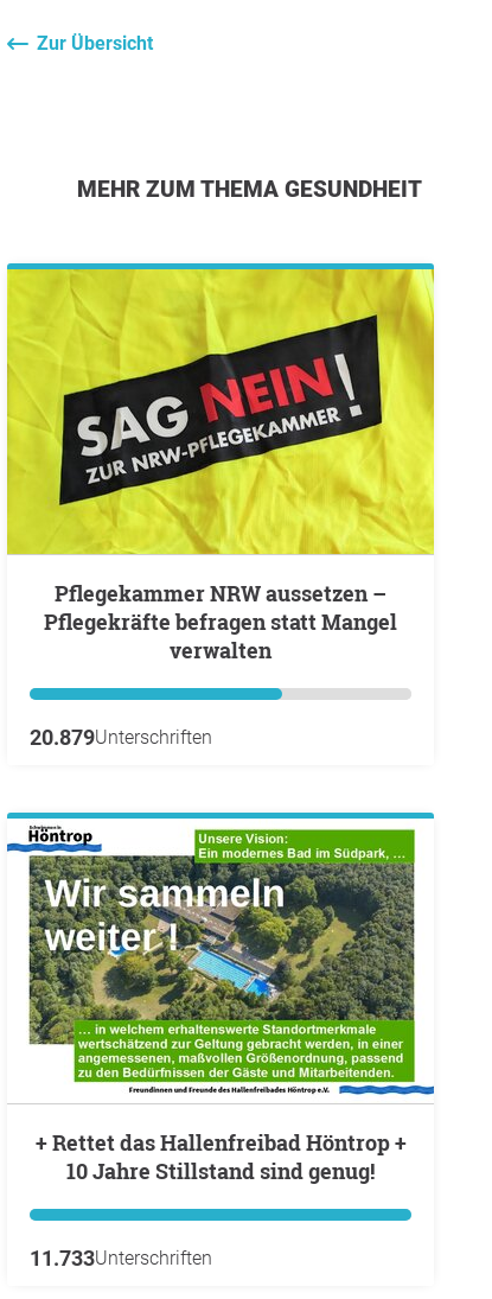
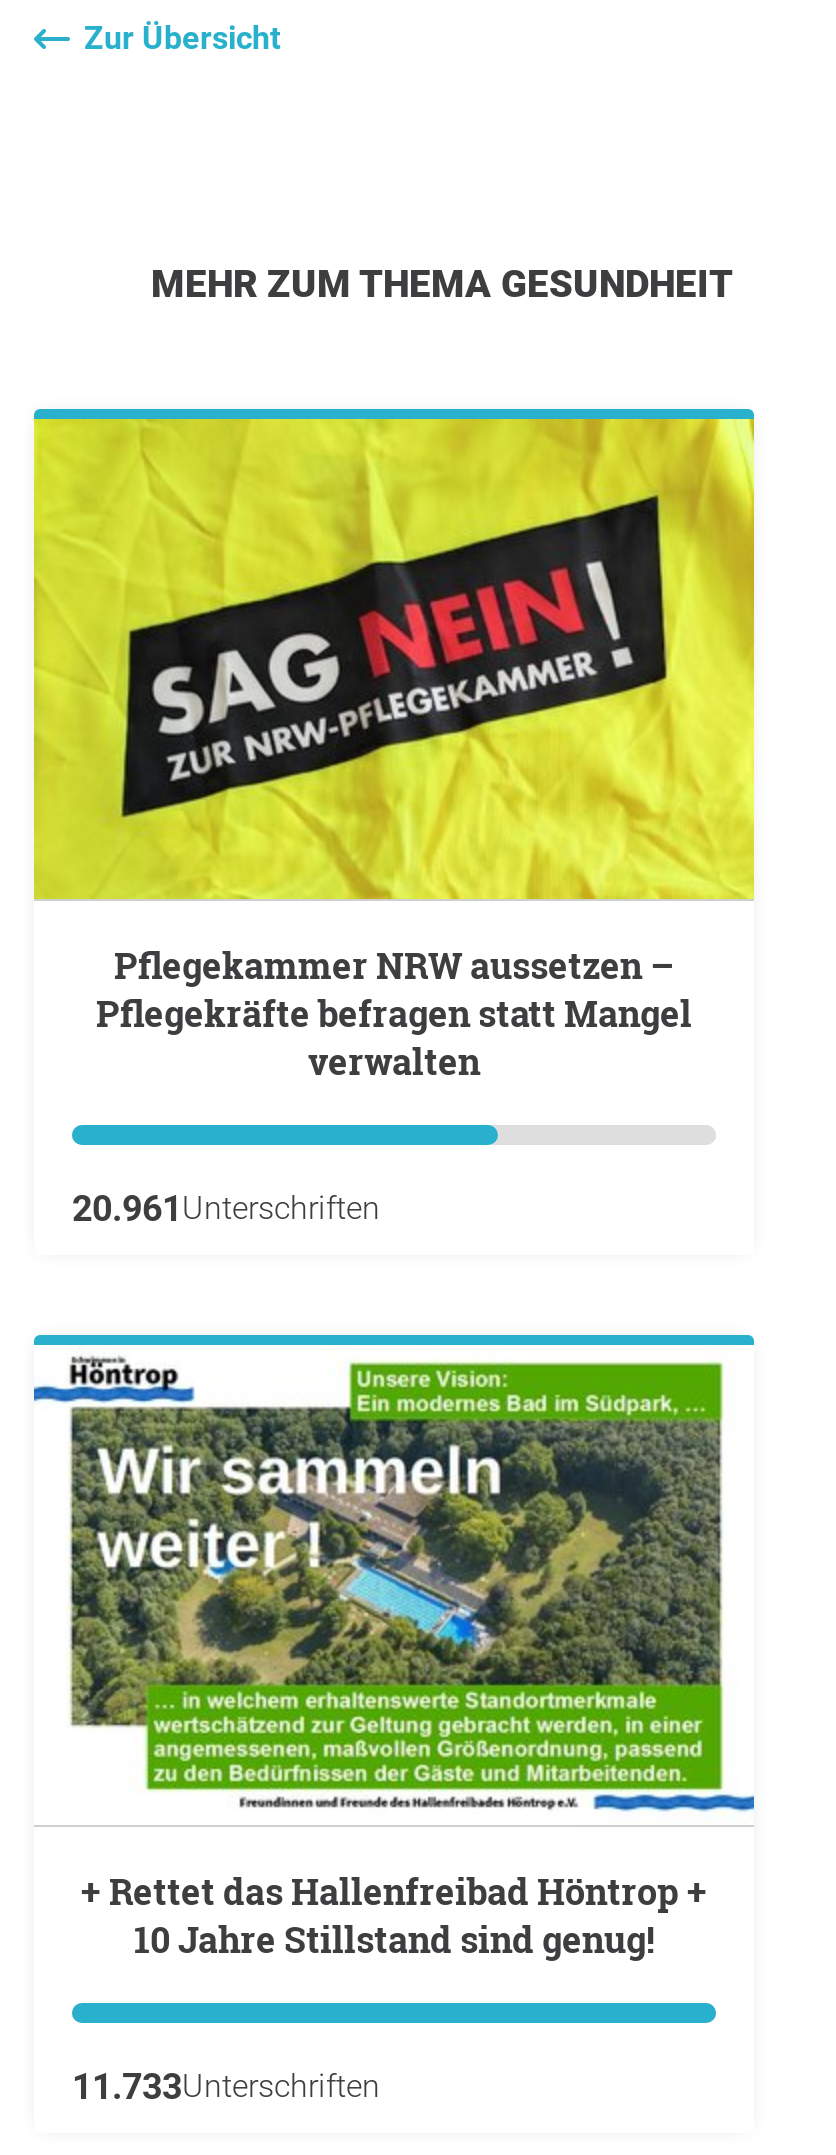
- 20.879 Unterschriften
+ 20.961 Unterschriften
